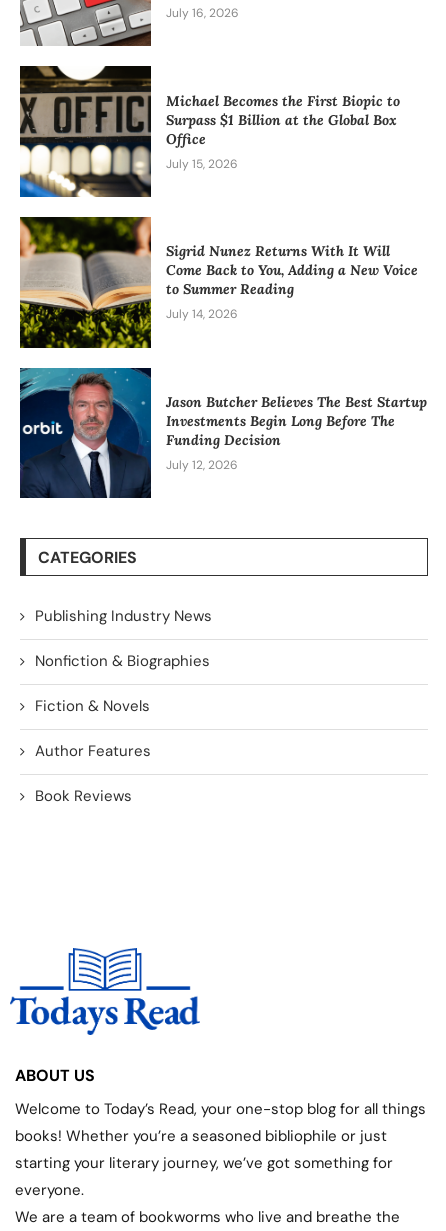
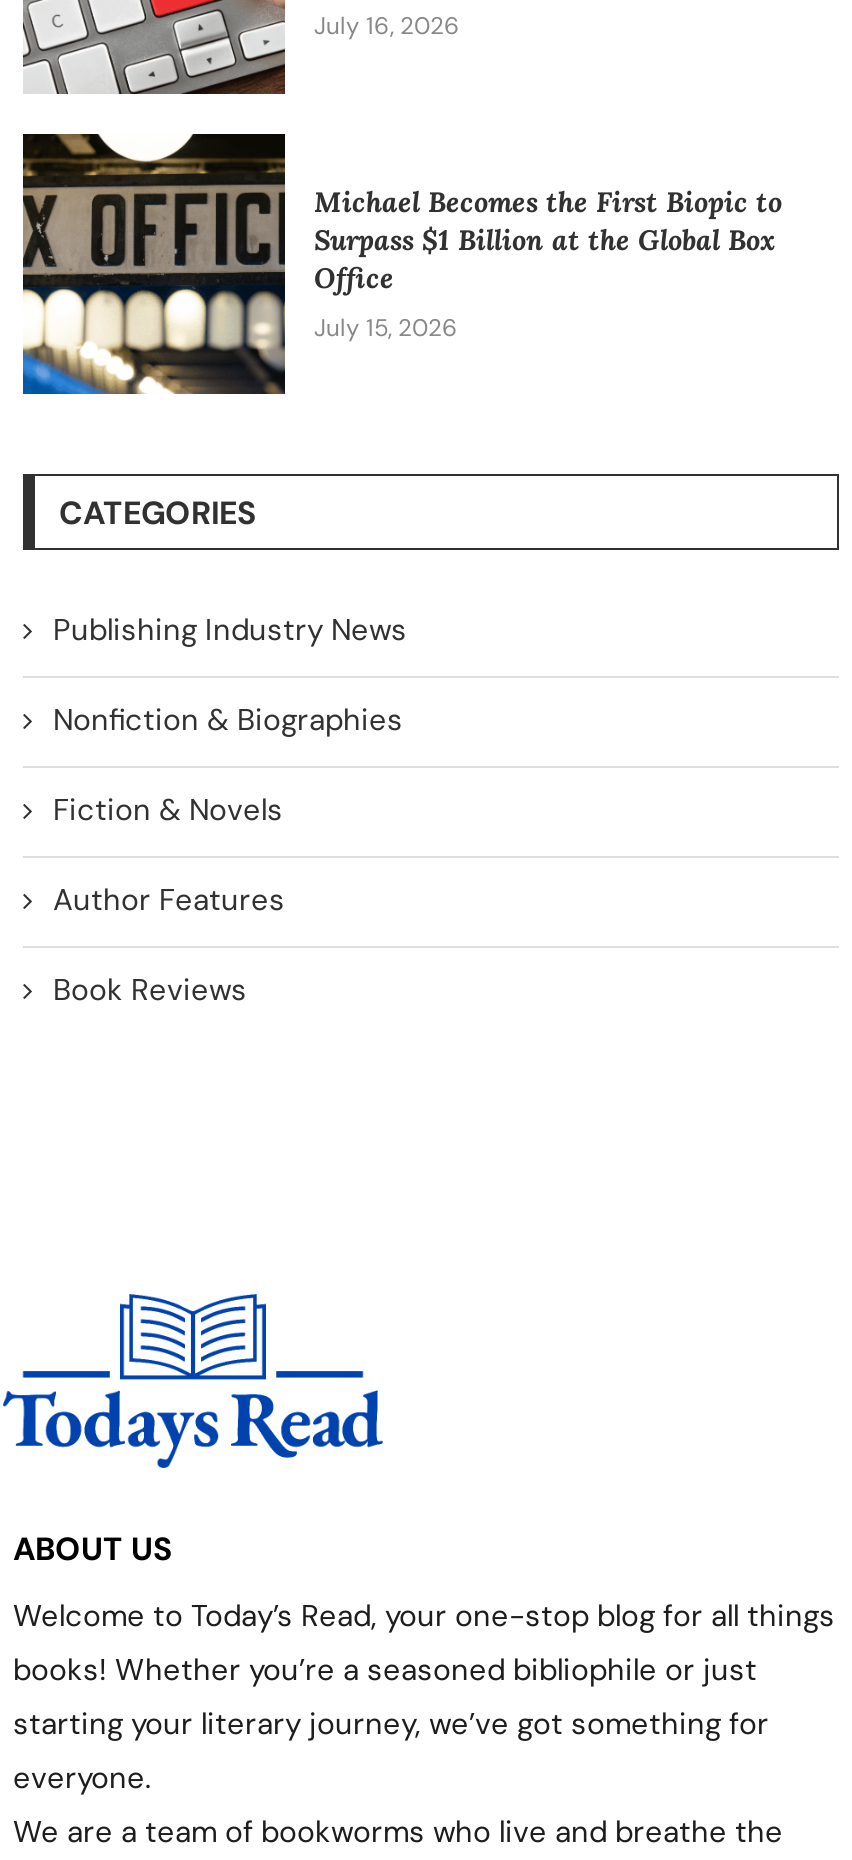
- [image]
- Sigrid Nunez Returns With It Will
- Come Back to You, Adding a New Voice
- to Summer Reading
- July 14, 2026

- [image]
- Jason Butcher Believes The Best Startup
- Investments Begin Long Before The
- Funding Decision
- July 12, 2026
